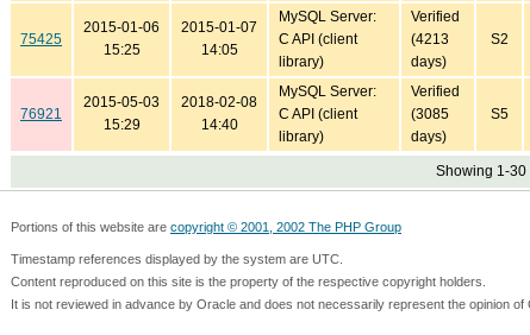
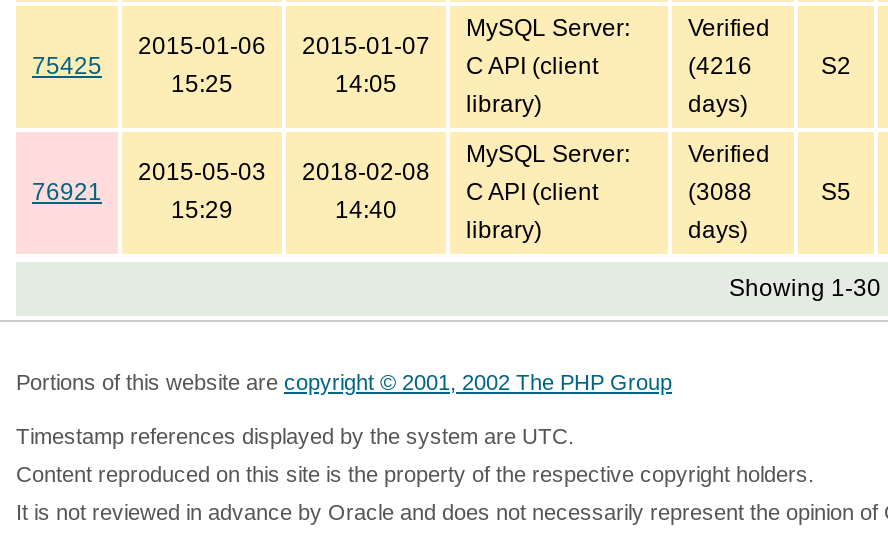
- (4213
+ (4216

- (3085
+ (3088
